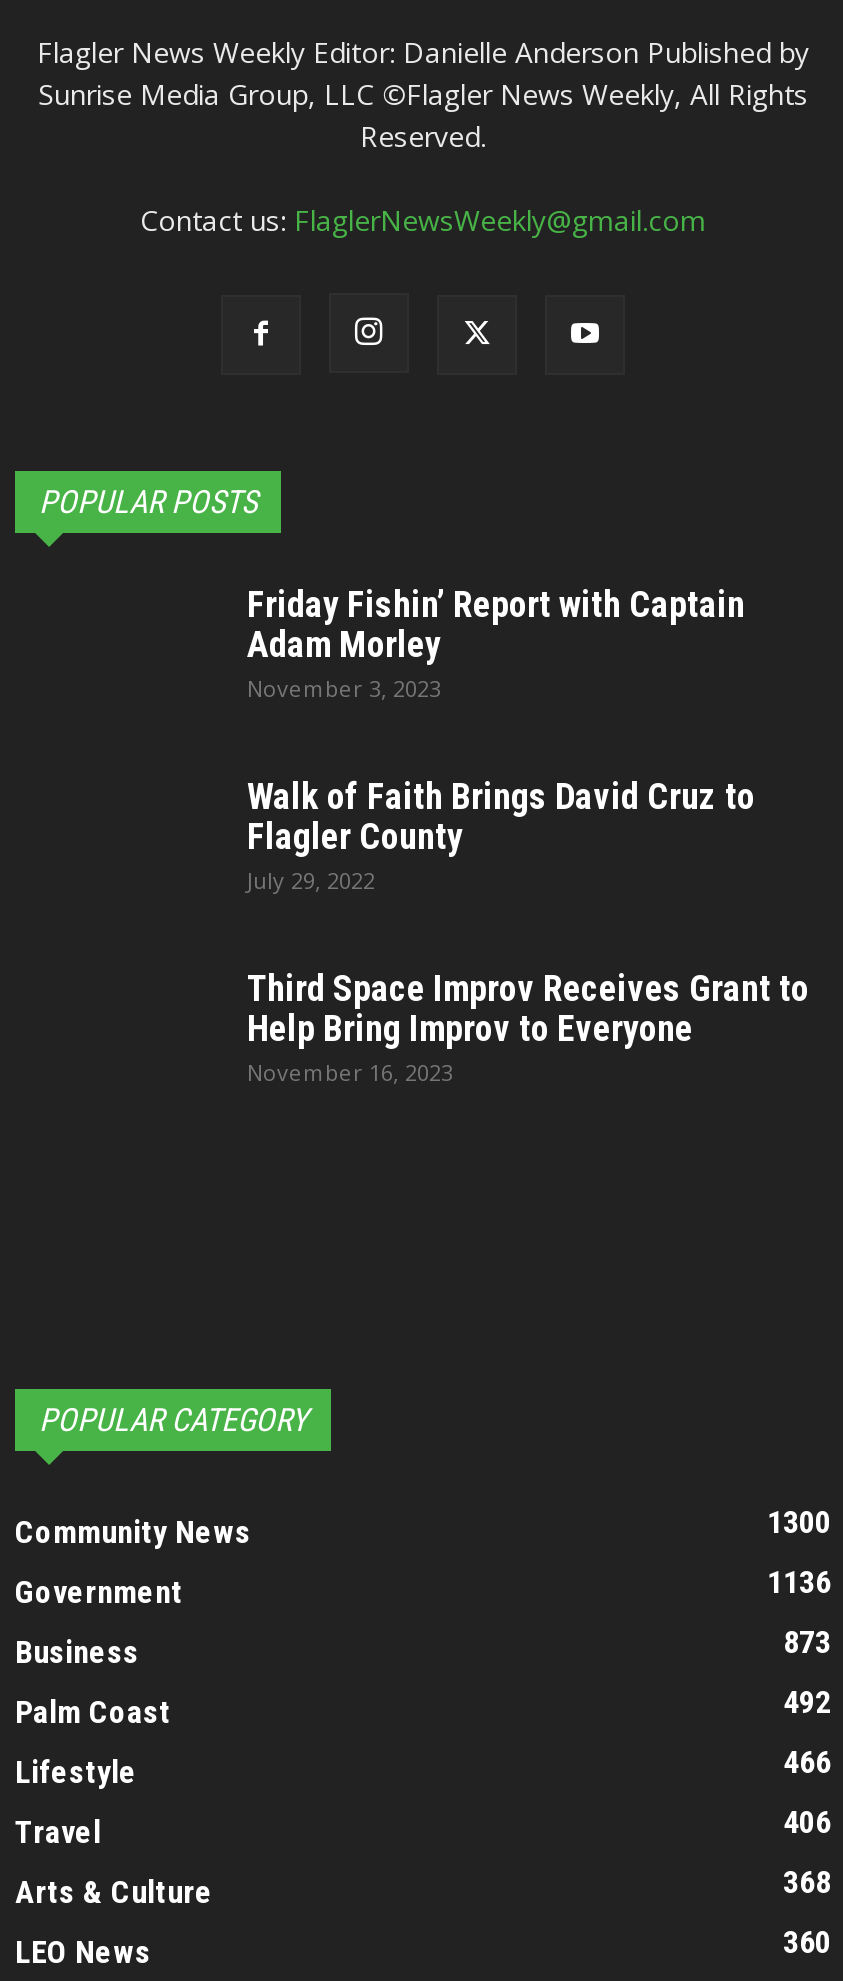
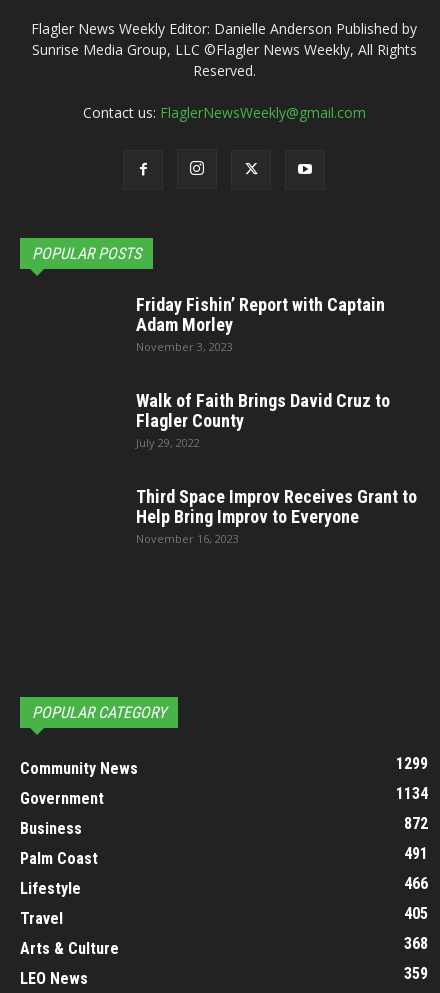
- 1300
+ 1299

- 1136
+ 1134

- 873
+ 872

- 492
+ 491

- 406
+ 405

- 360
+ 359
